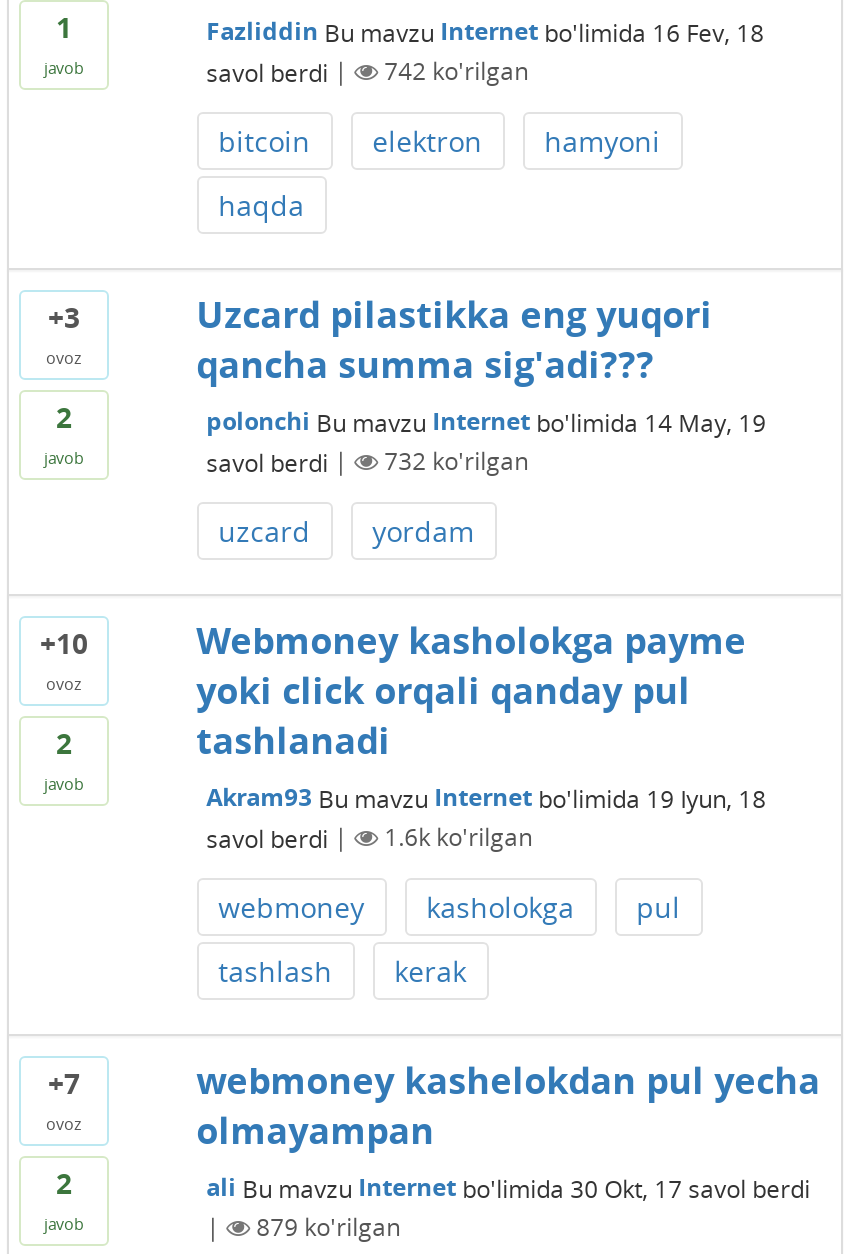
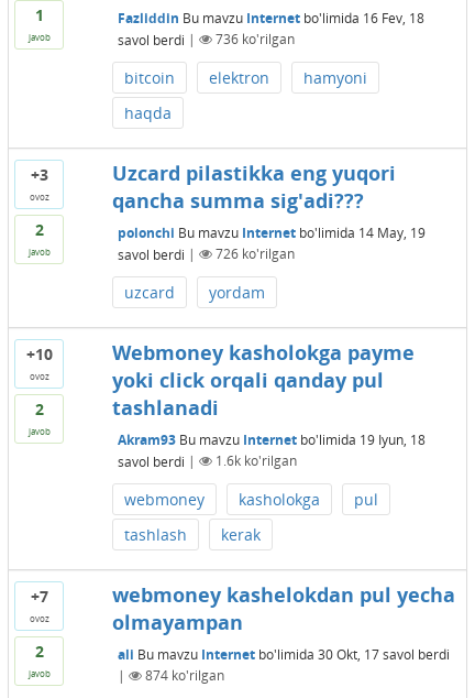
- 742 ko'rilgan
+ 736 ko'rilgan

- 732 ko'rilgan
+ 726 ko'rilgan

- 879 ko'rilgan
+ 874 ko'rilgan
